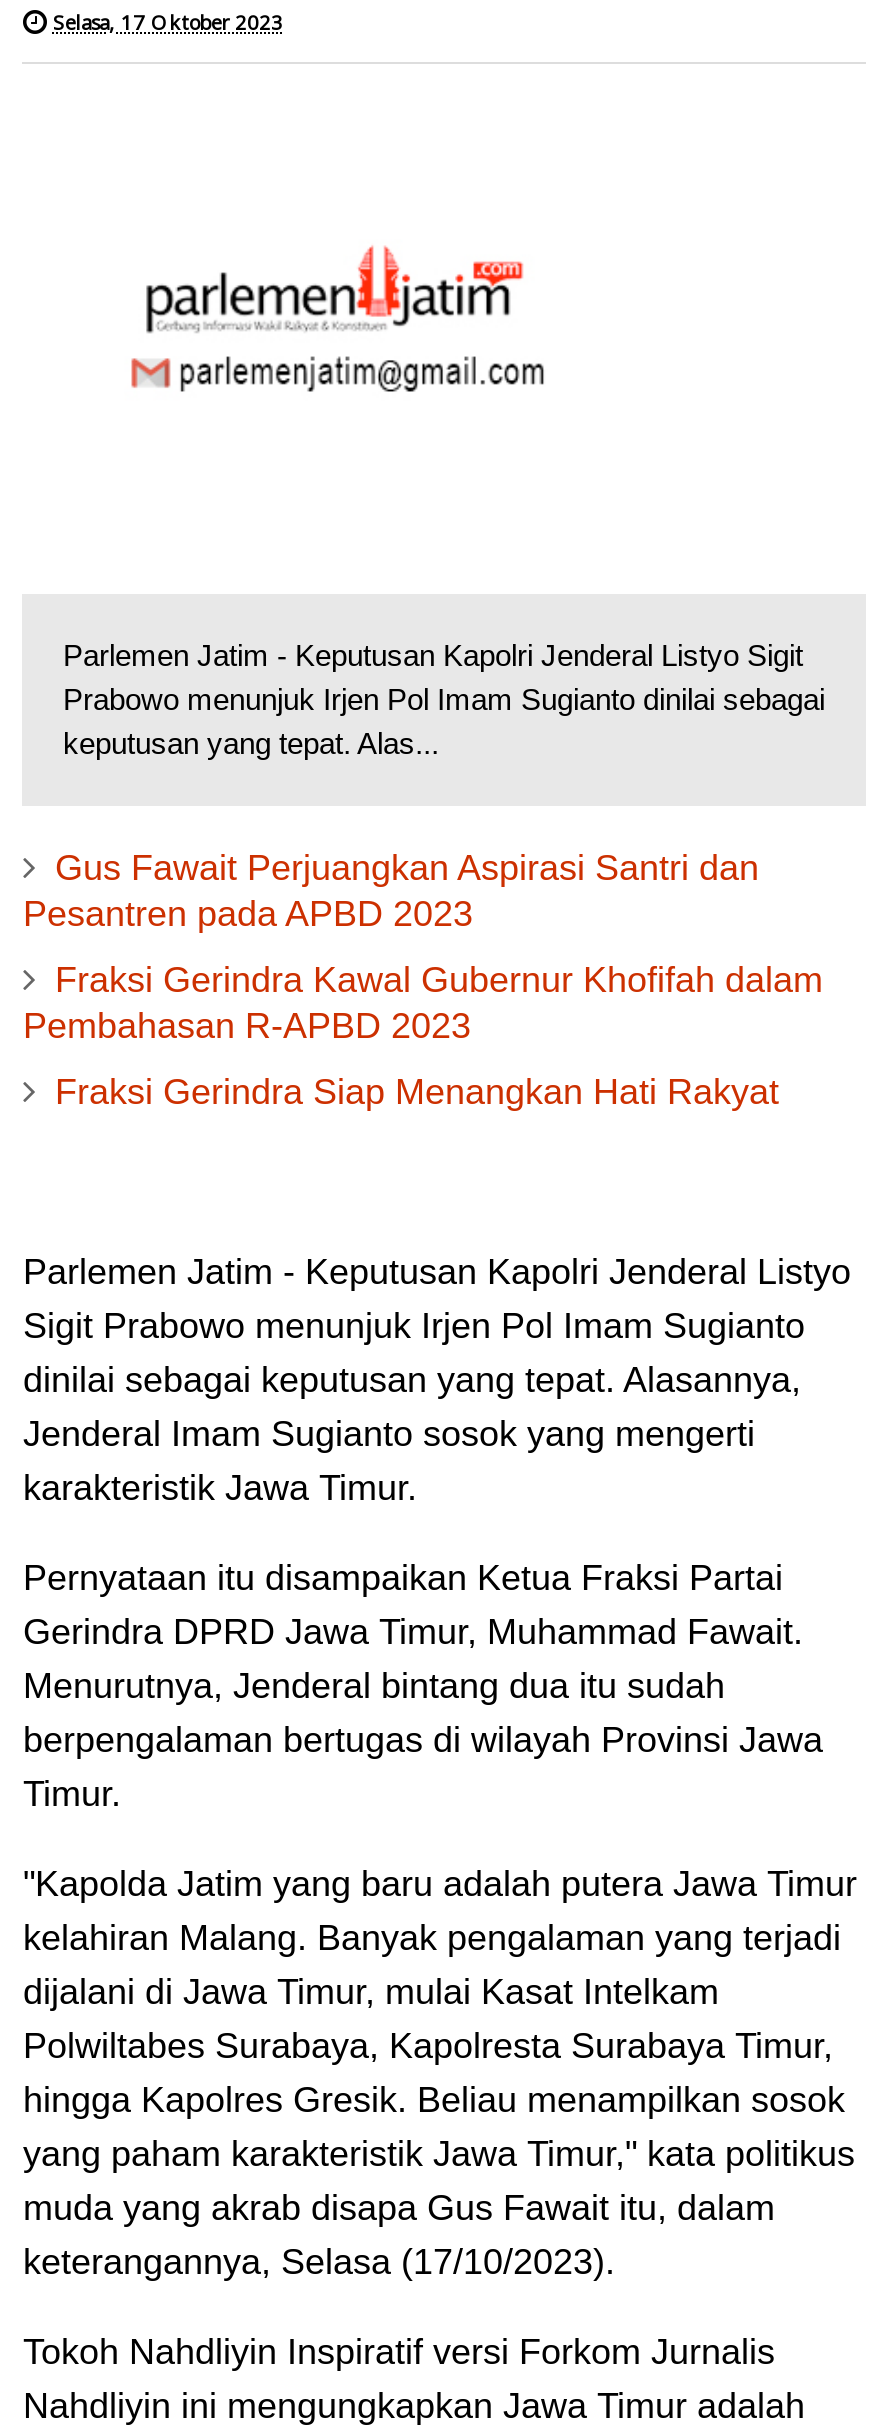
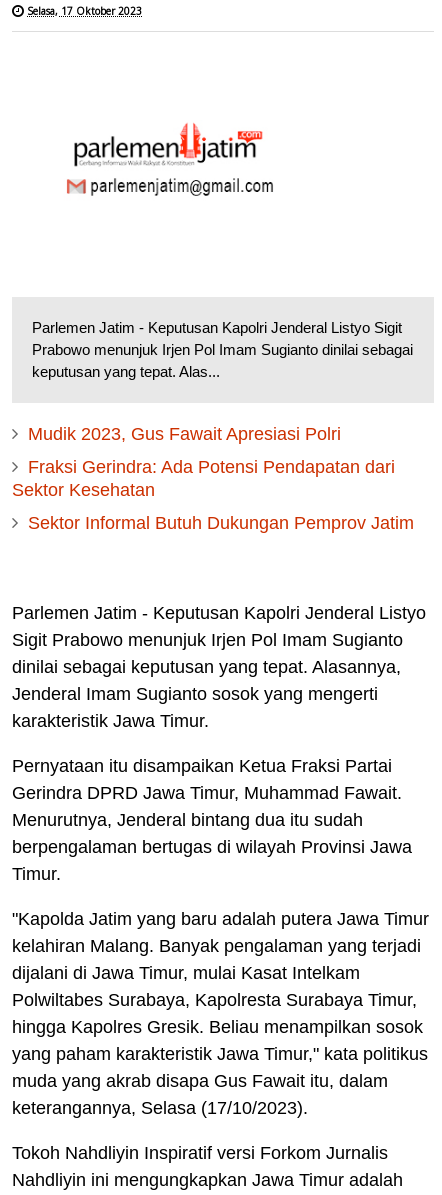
- Gus Fawait Perjuangkan Aspirasi Santri dan
- Pesantren pada APBD 2023
+ Mudik 2023, Gus Fawait Apresiasi Polri

- Fraksi Gerindra Kawal Gubernur Khofifah dalam
- Pembahasan R-APBD 2023
+ Fraksi Gerindra: Ada Potensi Pendapatan dari
+ Sektor Kesehatan

- Fraksi Gerindra Siap Menangkan Hati Rakyat
+ Sektor Informal Butuh Dukungan Pemprov Jatim
